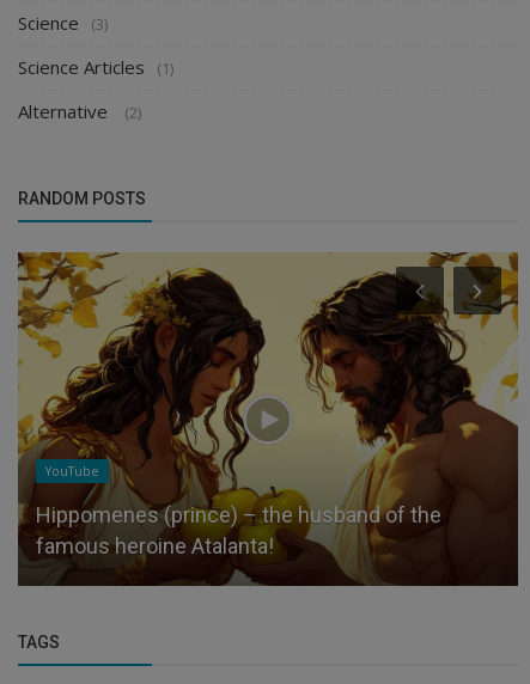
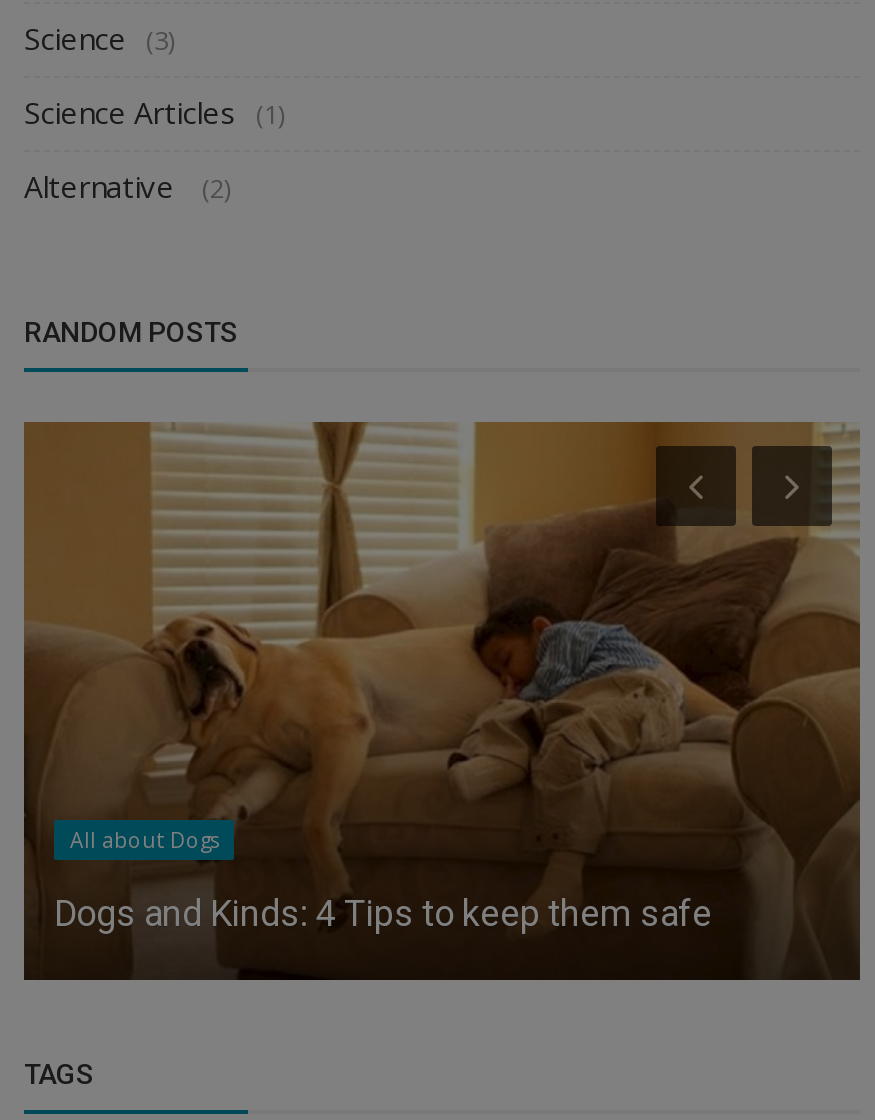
- [image]
- YouTube
+ [image]
+ All about Dogs

- Hippomenes (prince) – the husband of the
- famous heroine Atalanta!
+ Dogs and Kinds: 4 Tips to keep them safe
